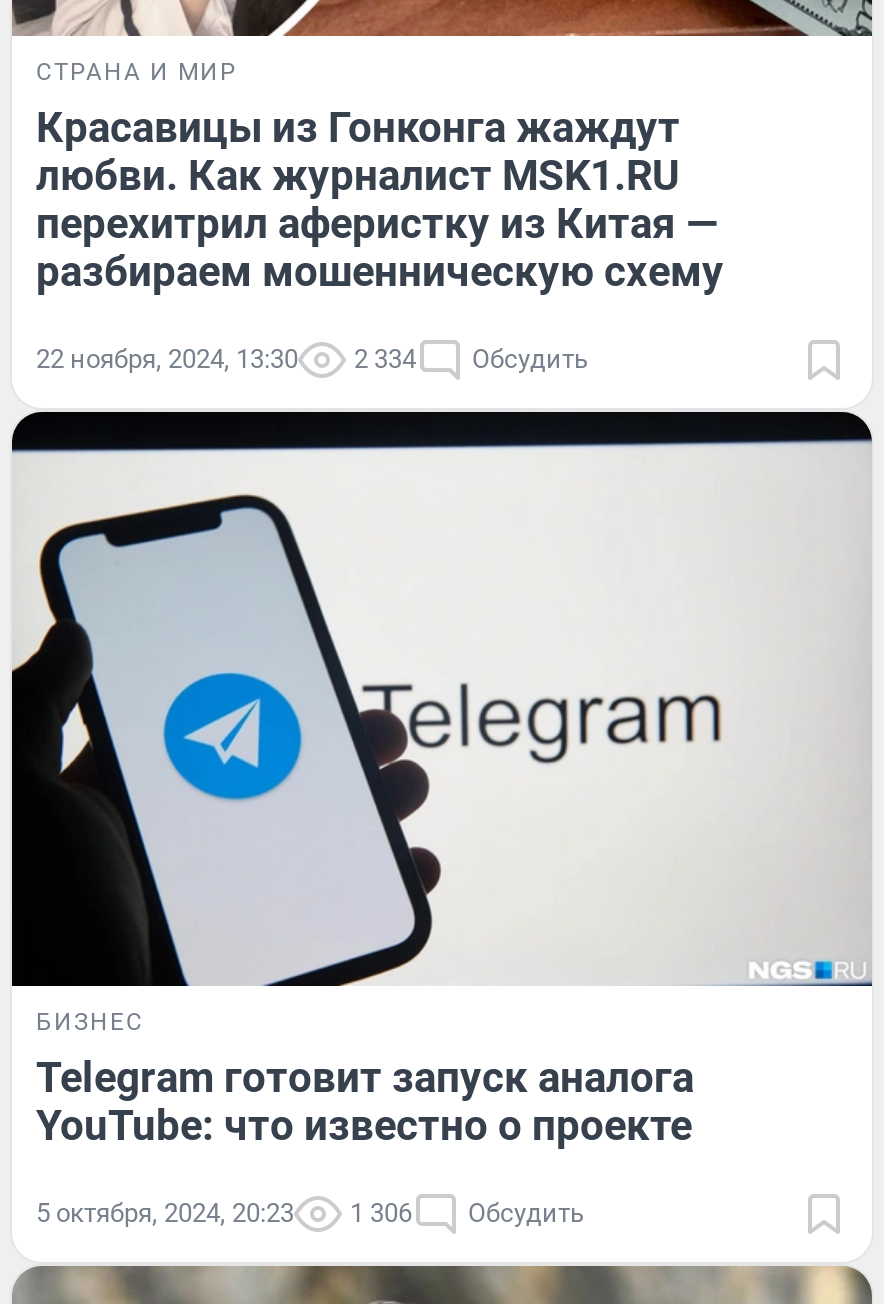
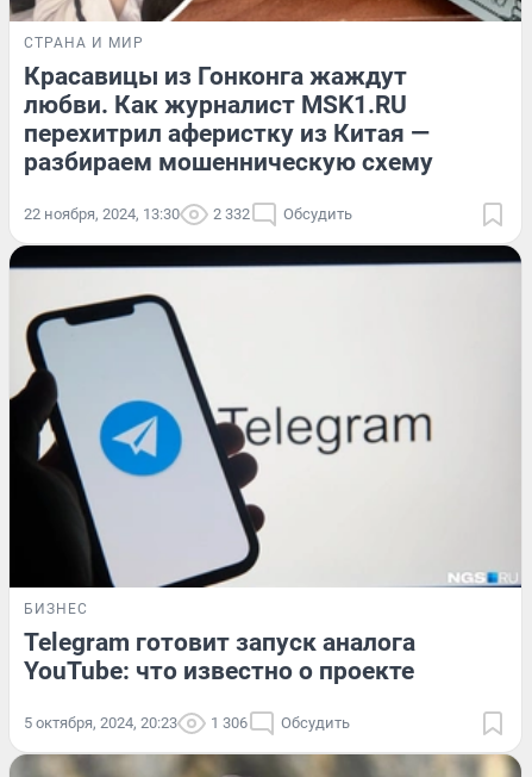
- 22 ноября, 2024, 13:30 2 334 Обсудить
+ 22 ноября, 2024, 13:30 2 332 Обсудить
